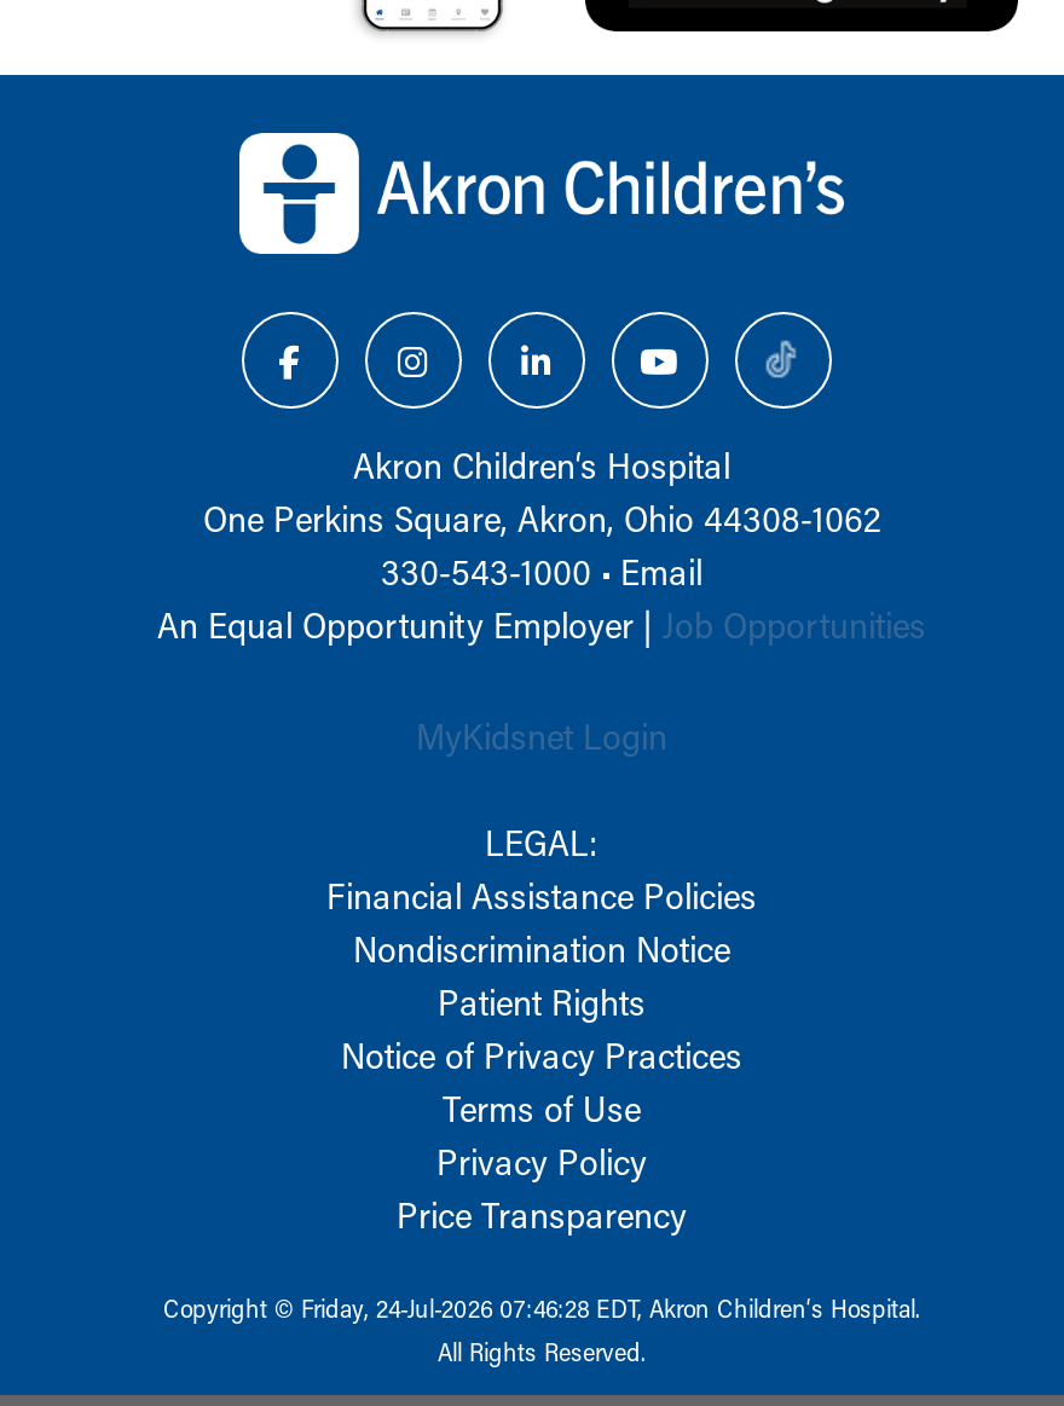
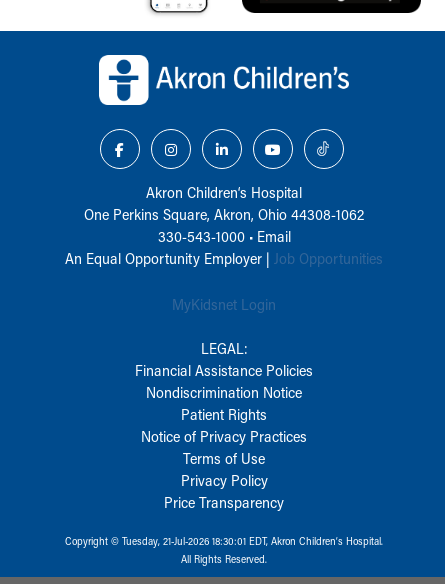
- Copyright © Friday, 24-Jul-2026 07:46:28 EDT, Akron Children‘s Hospital.
+ Copyright © Tuesday, 21-Jul-2026 18:30:01 EDT, Akron Children‘s Hospital.
